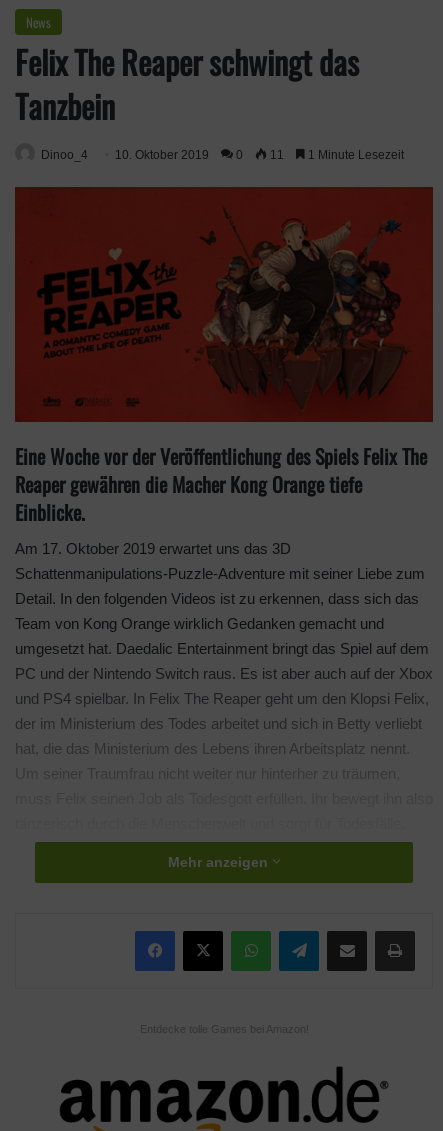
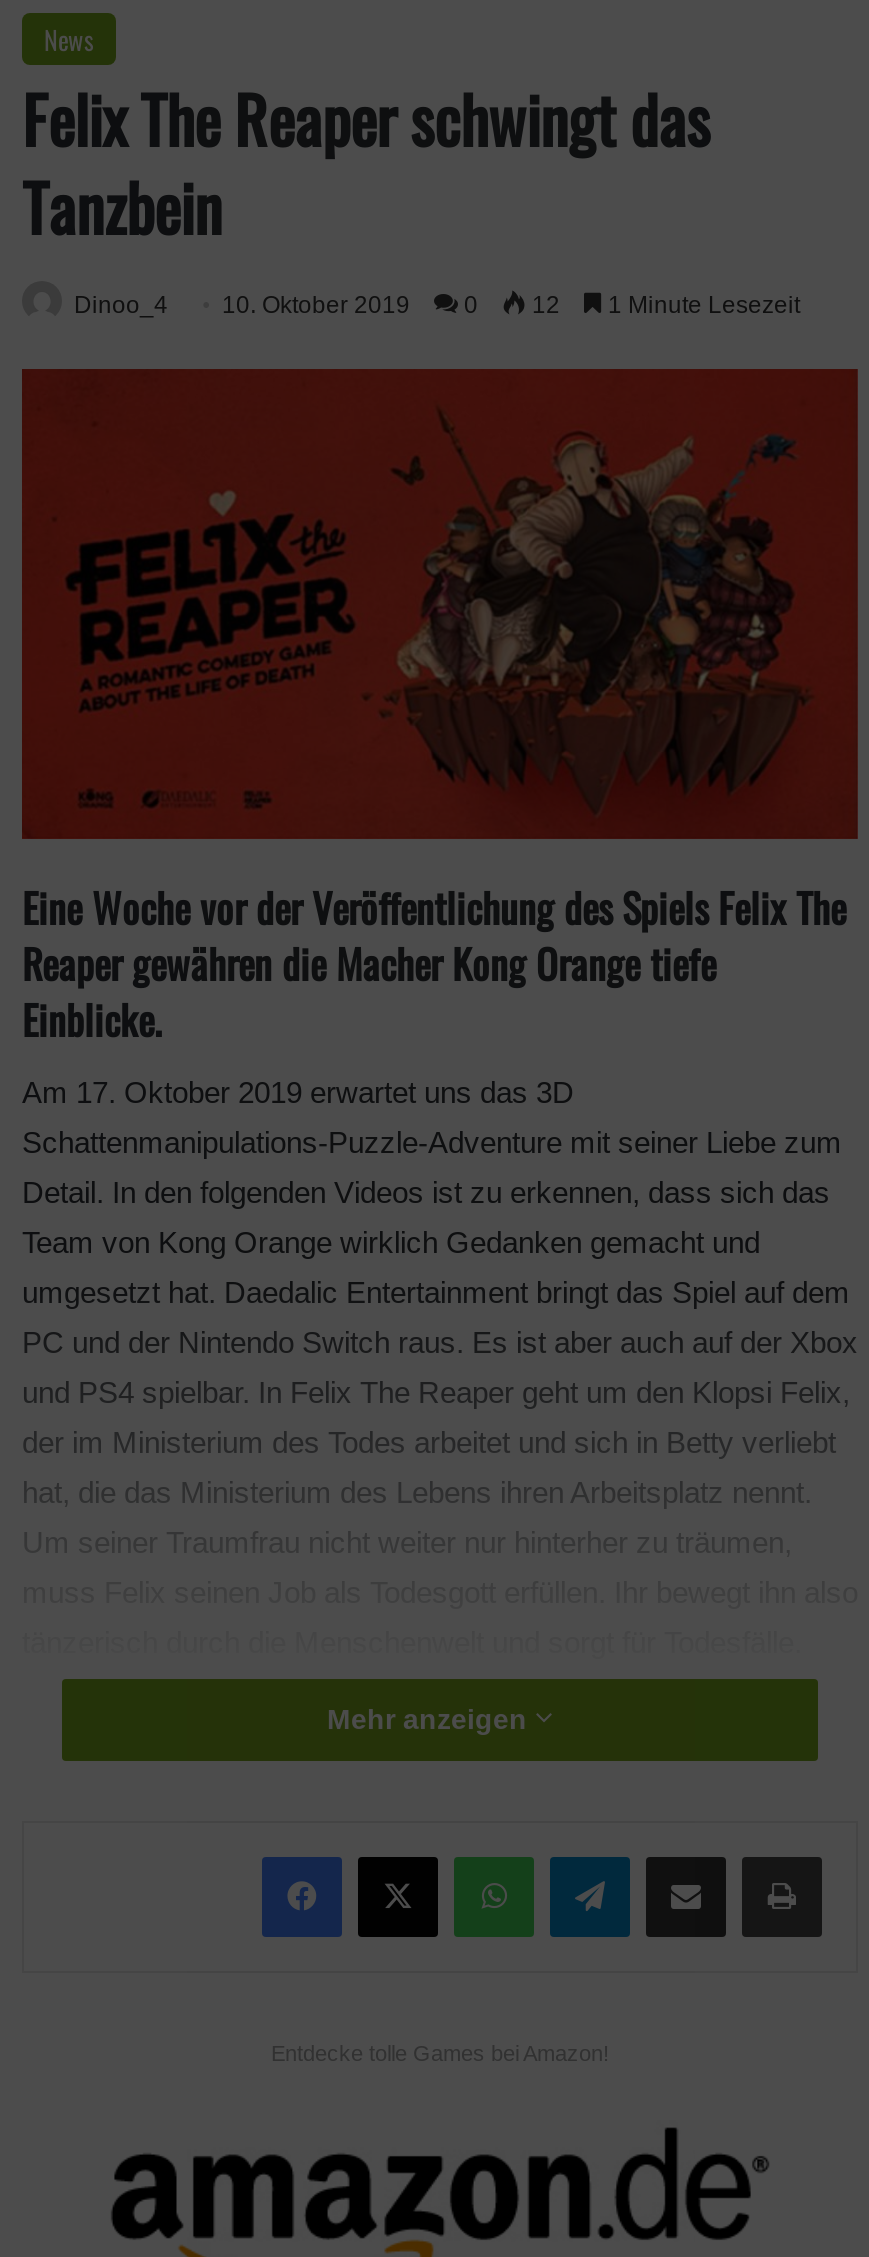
- Dinoo_4 10. Oktober 2019 0 11 1 Minute Lesezeit
+ Dinoo_4 10. Oktober 2019 0 12 1 Minute Lesezeit
